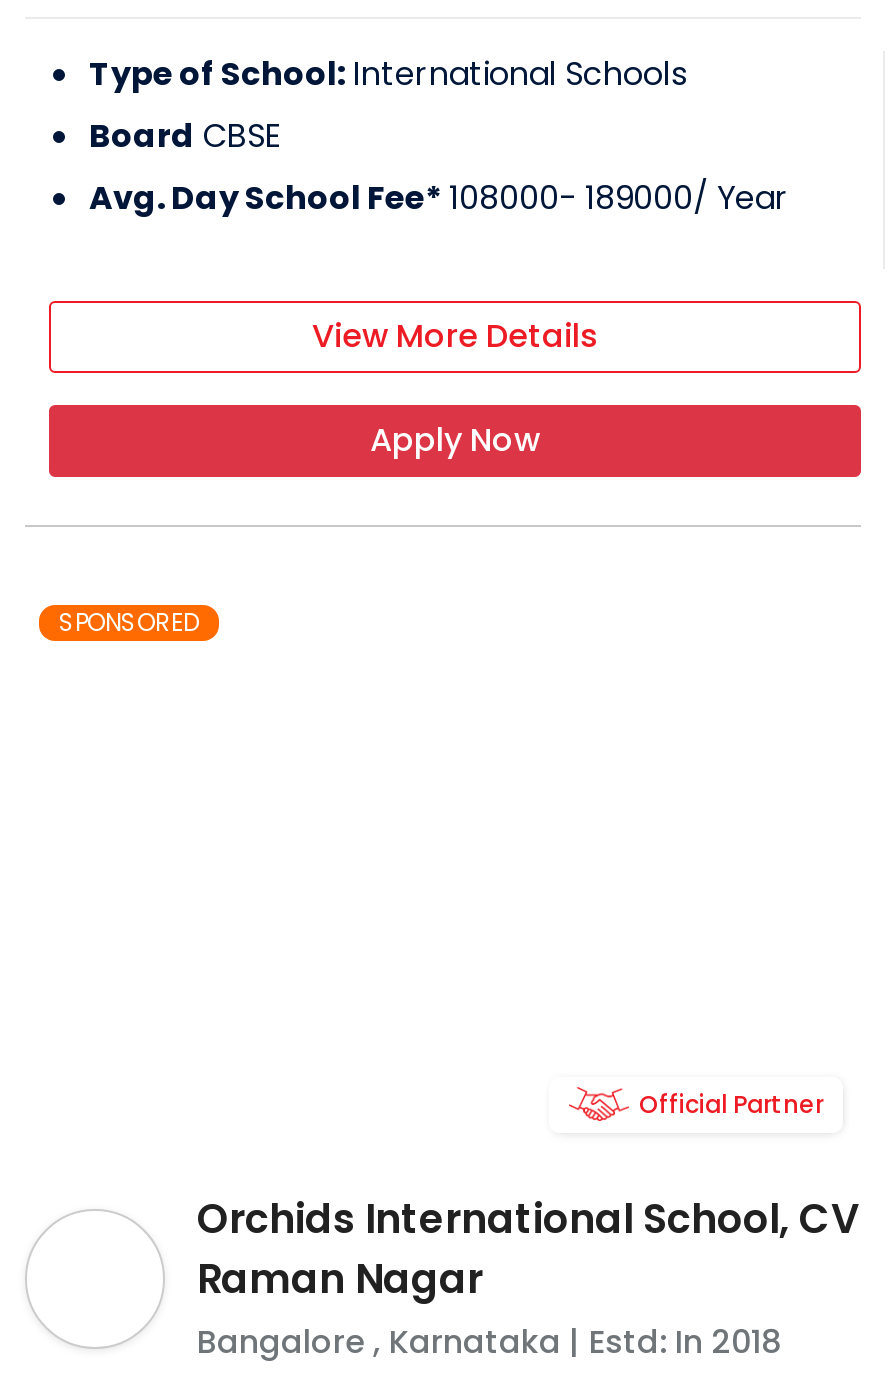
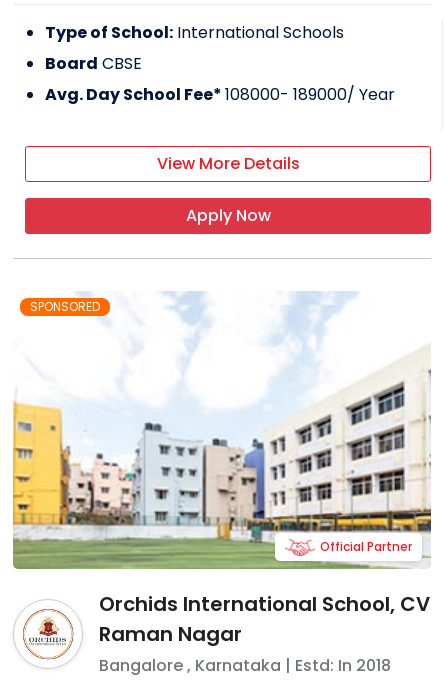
+ [image]

+ [image]
